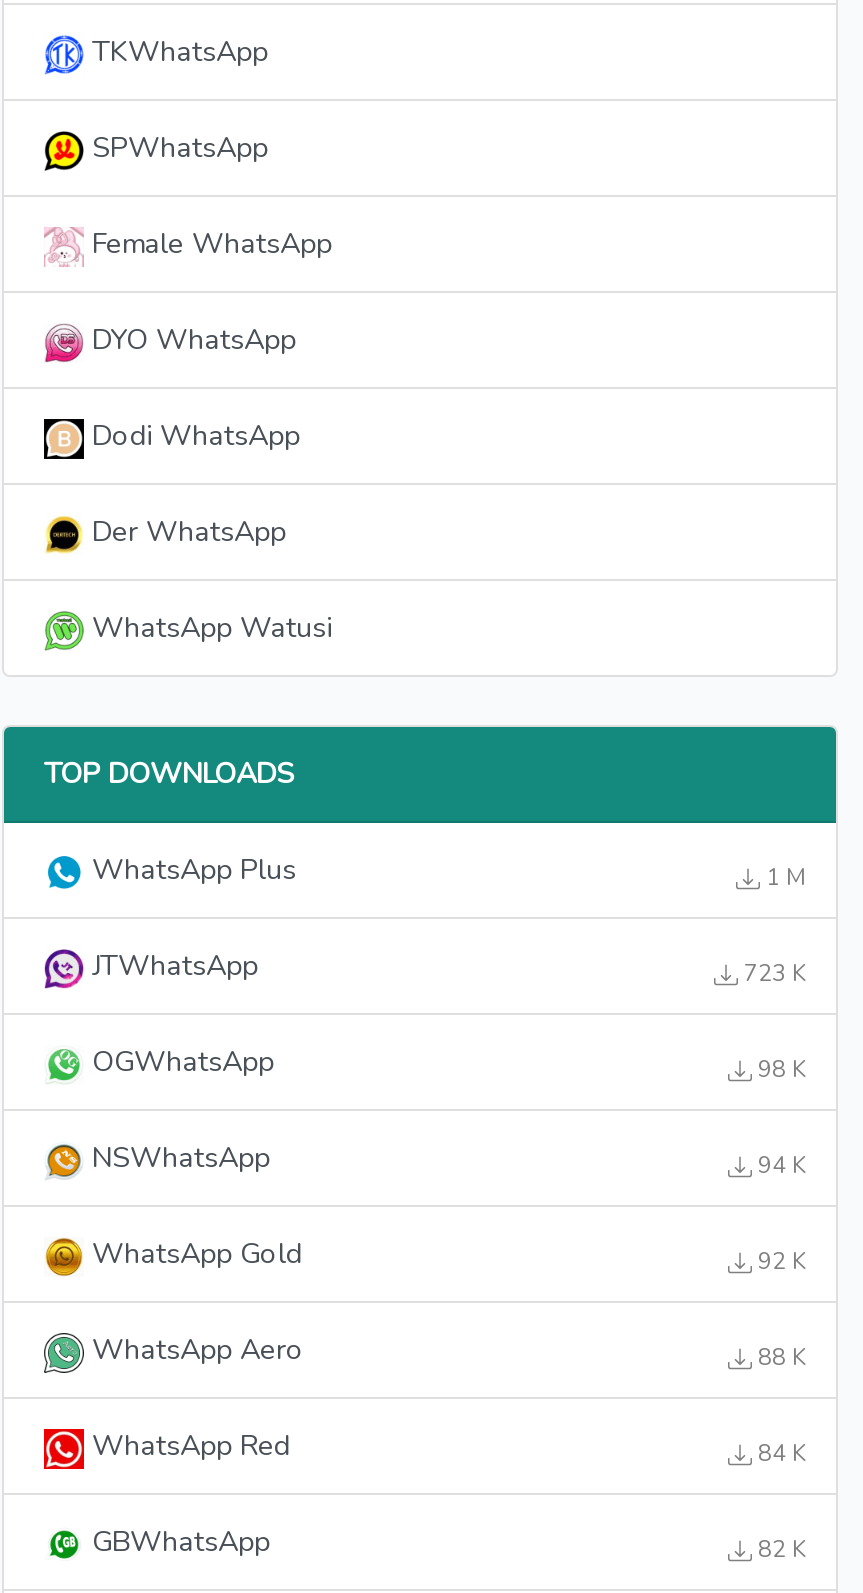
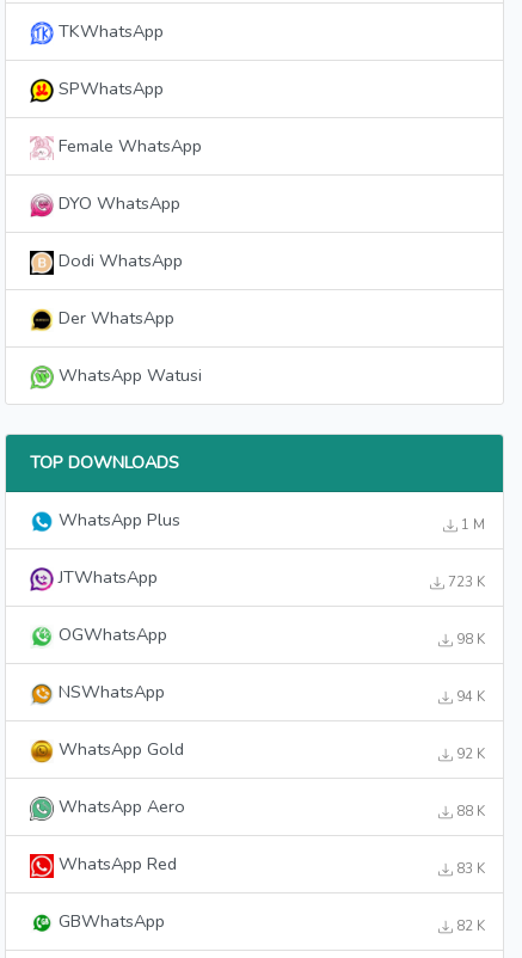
- 84 K
+ 83 K
